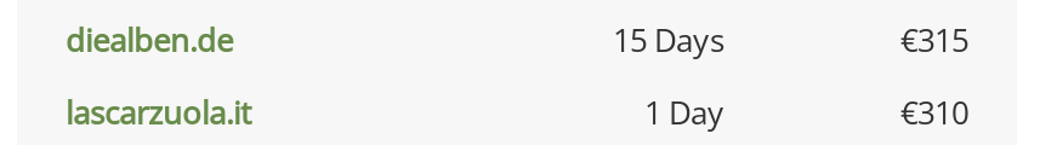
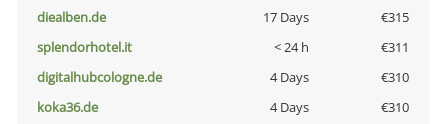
- 15 Days
+ 17 Days

- lascarzuola.it
- 1 Day
+ splendorhotel.it
+ < 24 h
+ €311
+ digitalhubcologne.de
+ 4 Days
+ €310
+ koka36.de
+ 4 Days
